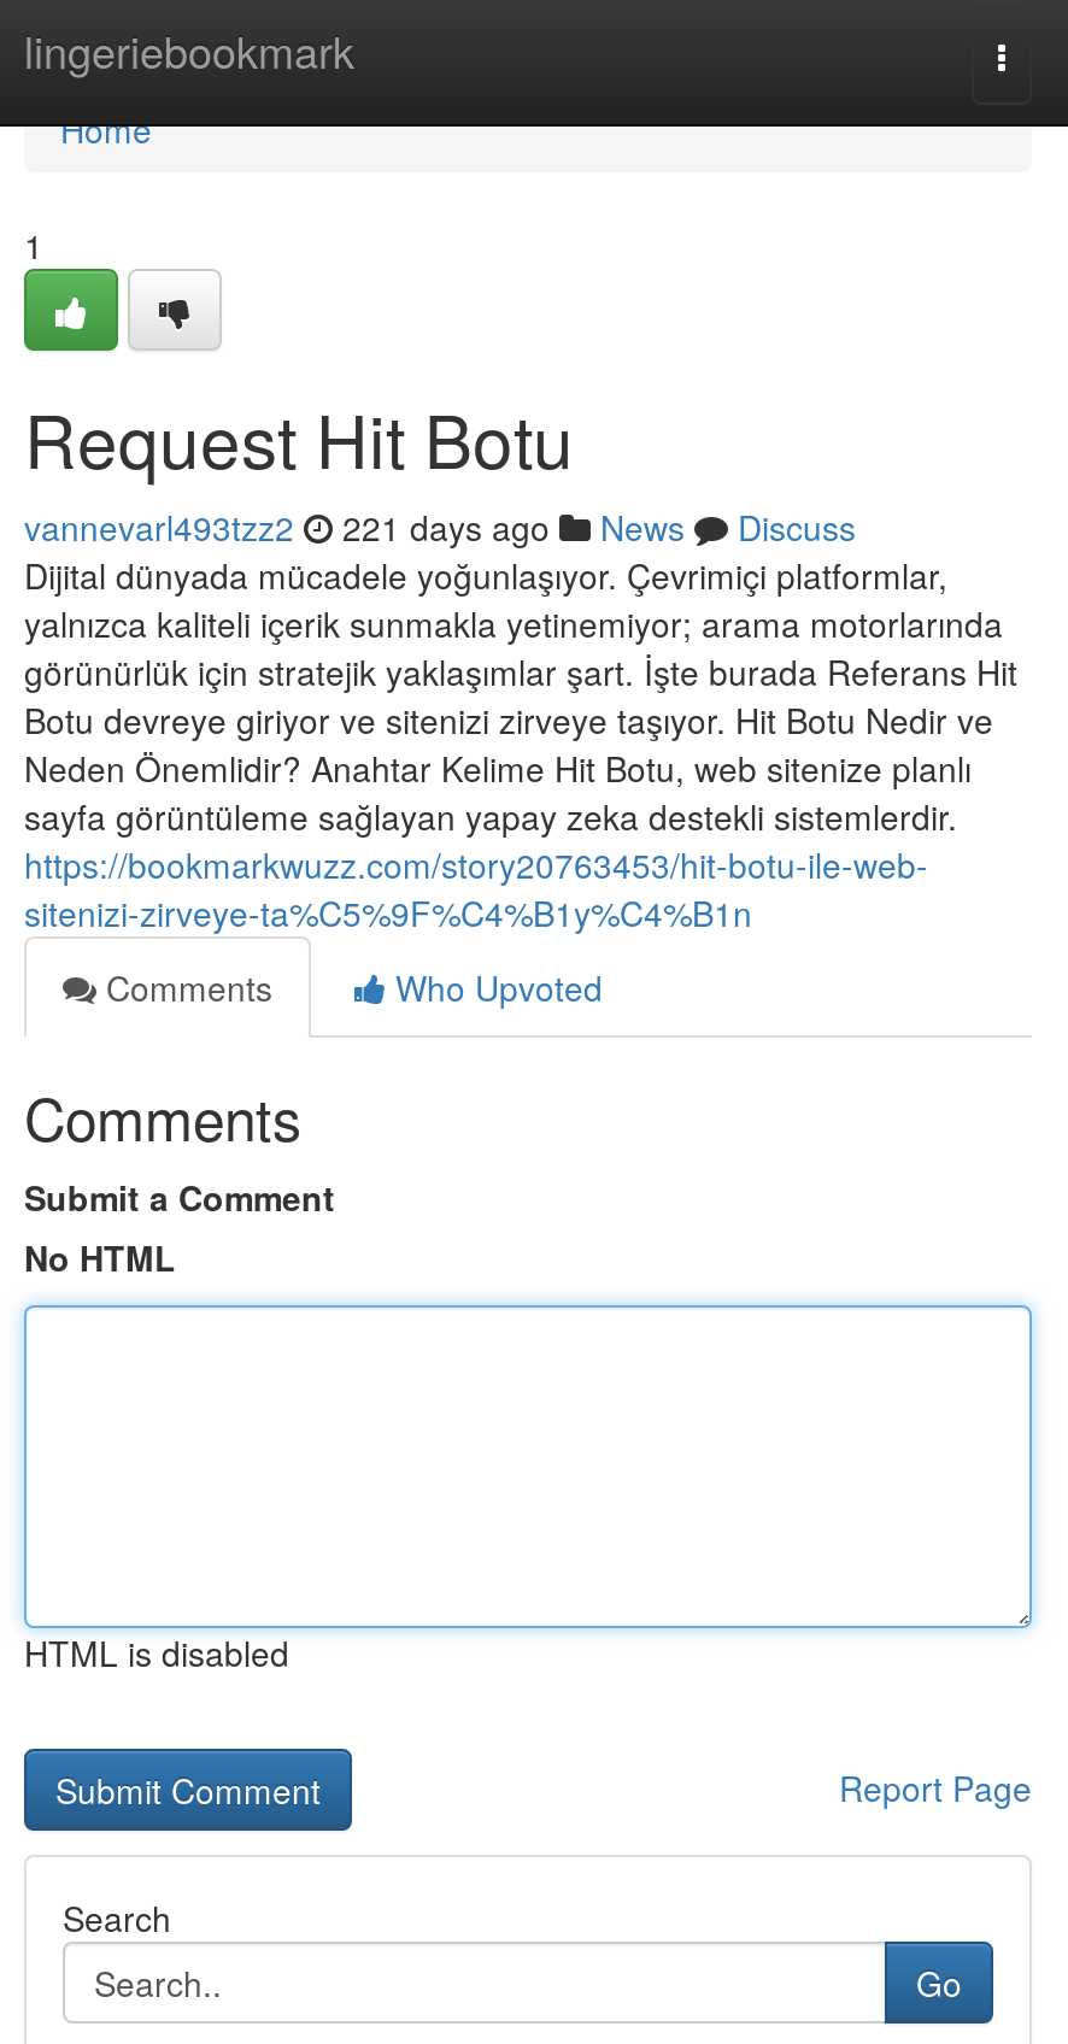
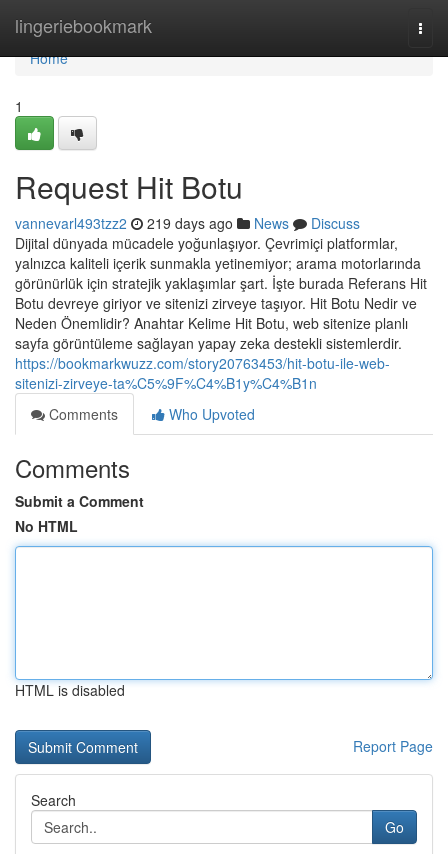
- vannevarl493tzz2 221 days ago News Discuss
+ vannevarl493tzz2 219 days ago News Discuss
